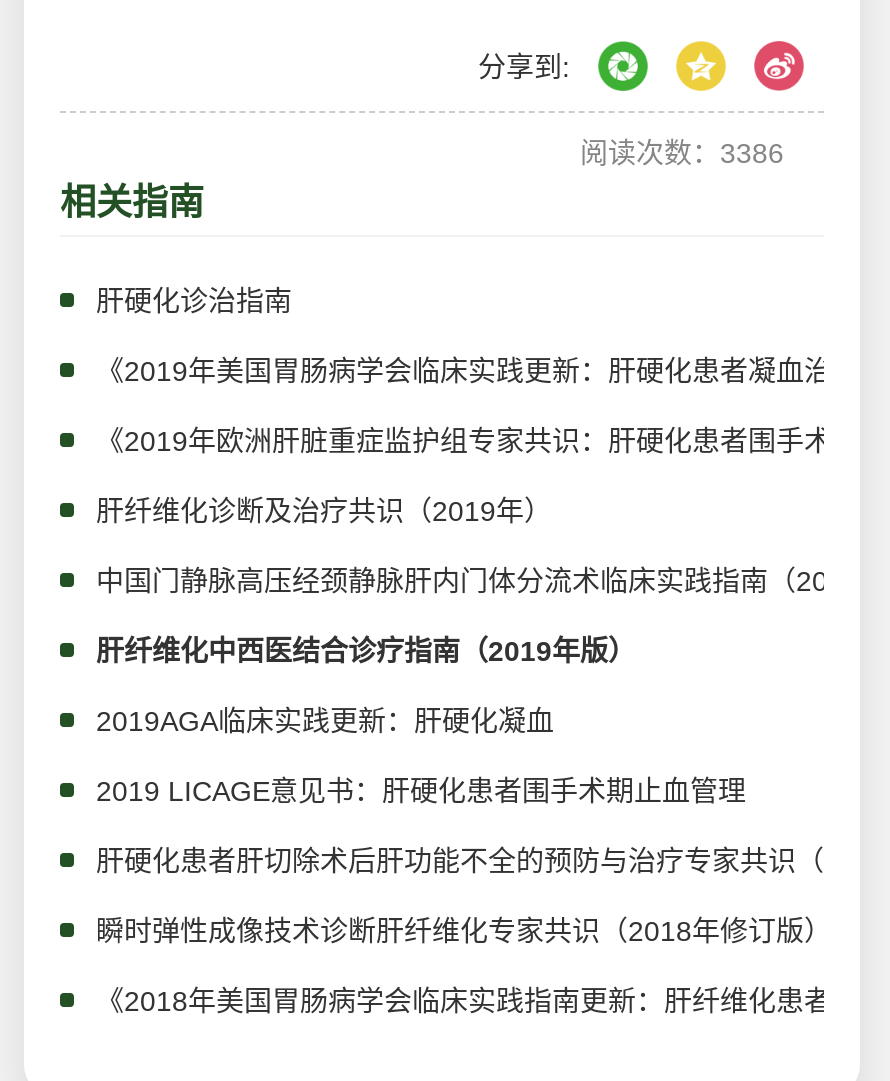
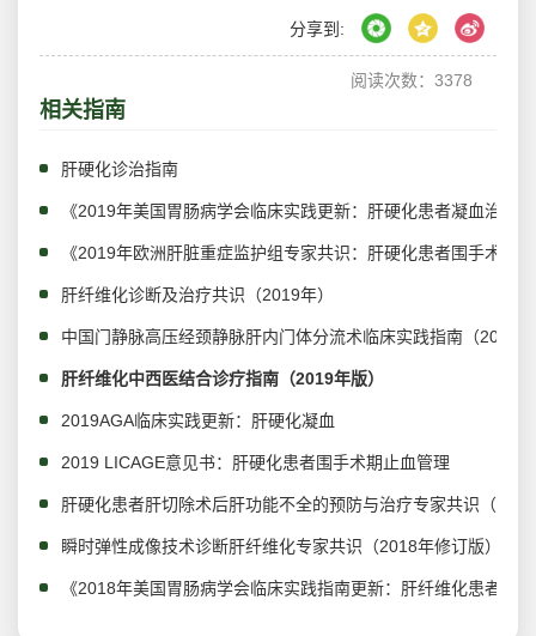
- 阅读次数：3386
+ 阅读次数：3378
